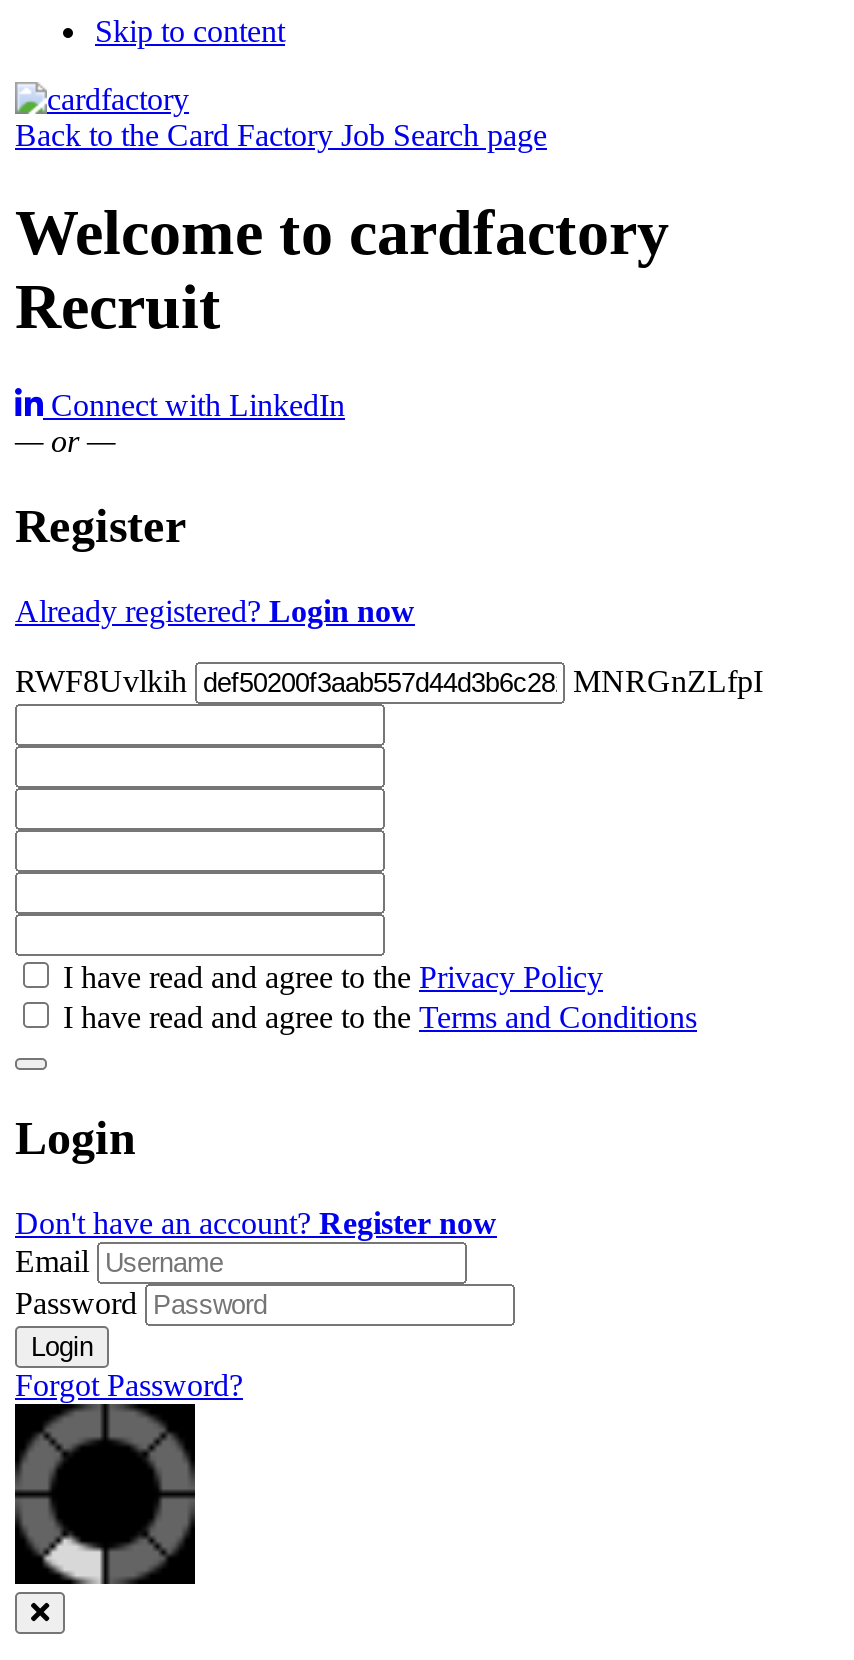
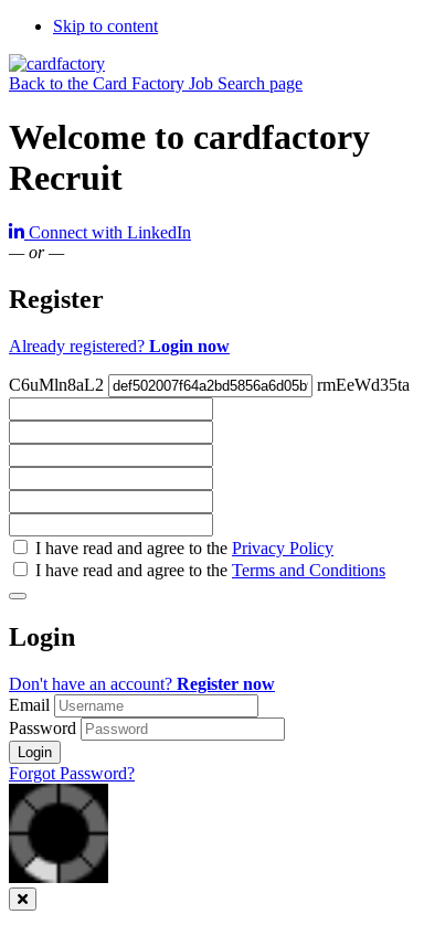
- RWF8Uvlkih
- MNRGnZLfpI
+ C6uMln8aL2
+ rmEeWd35ta
